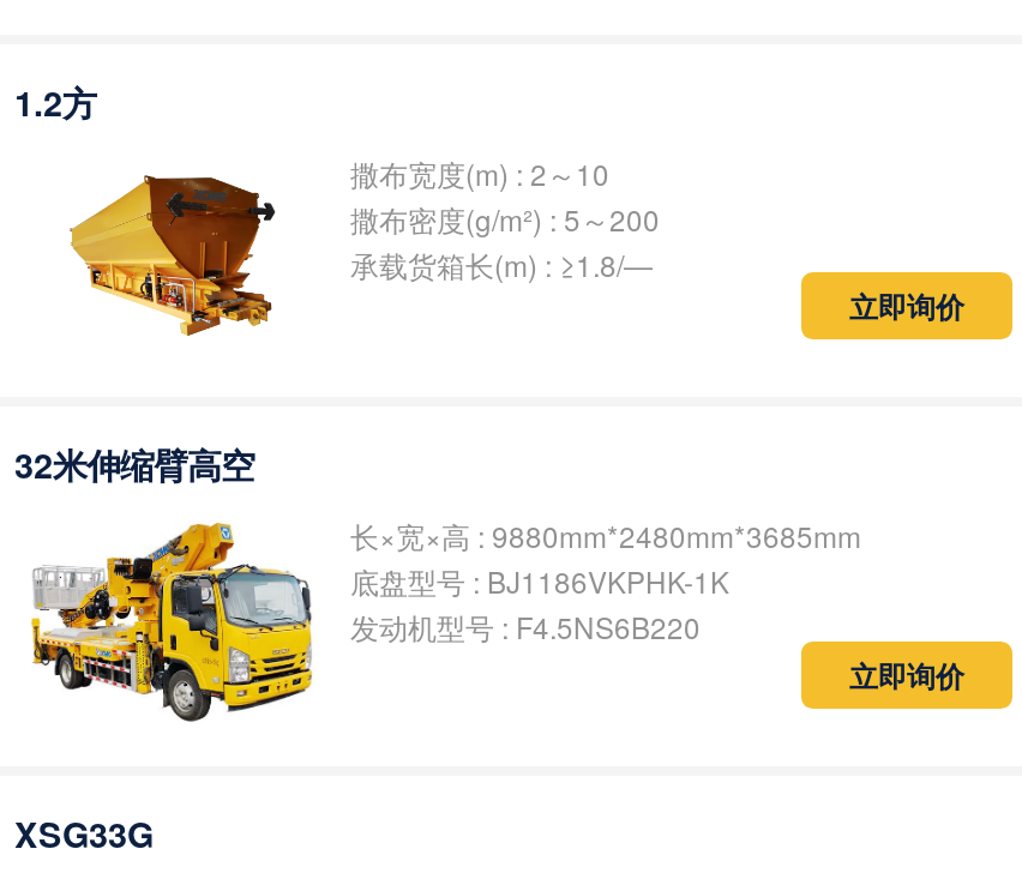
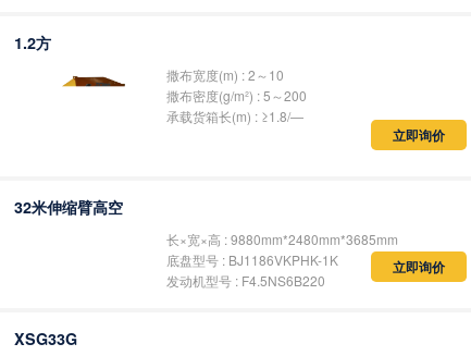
- [image]

- [image]
